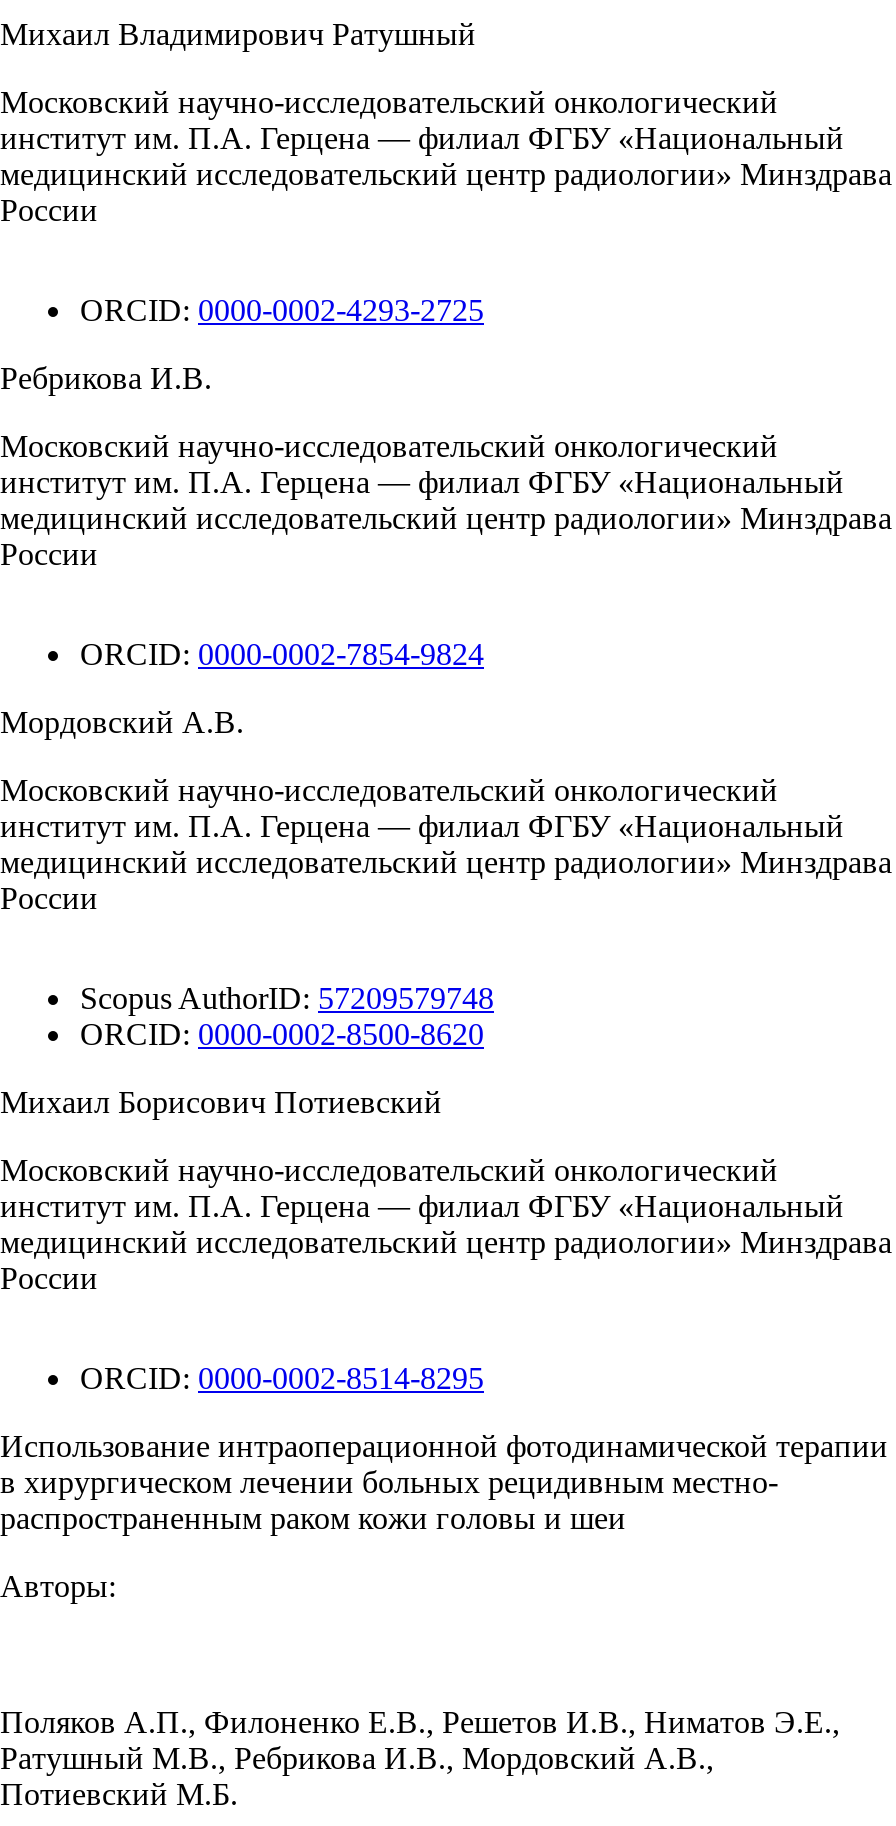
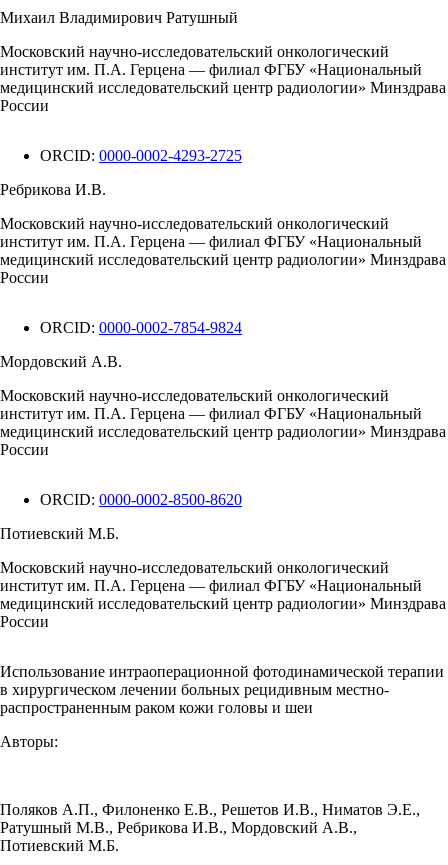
- Scopus AuthorID: 57209579748

- Михаил Борисович Потиевский
+ Потиевский М.Б.

- ORCID: 0000-0002-8514-8295
